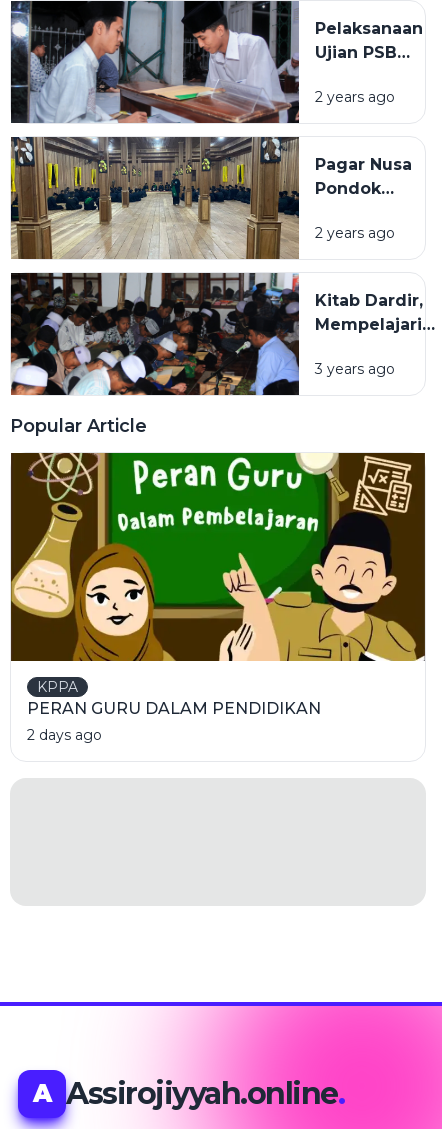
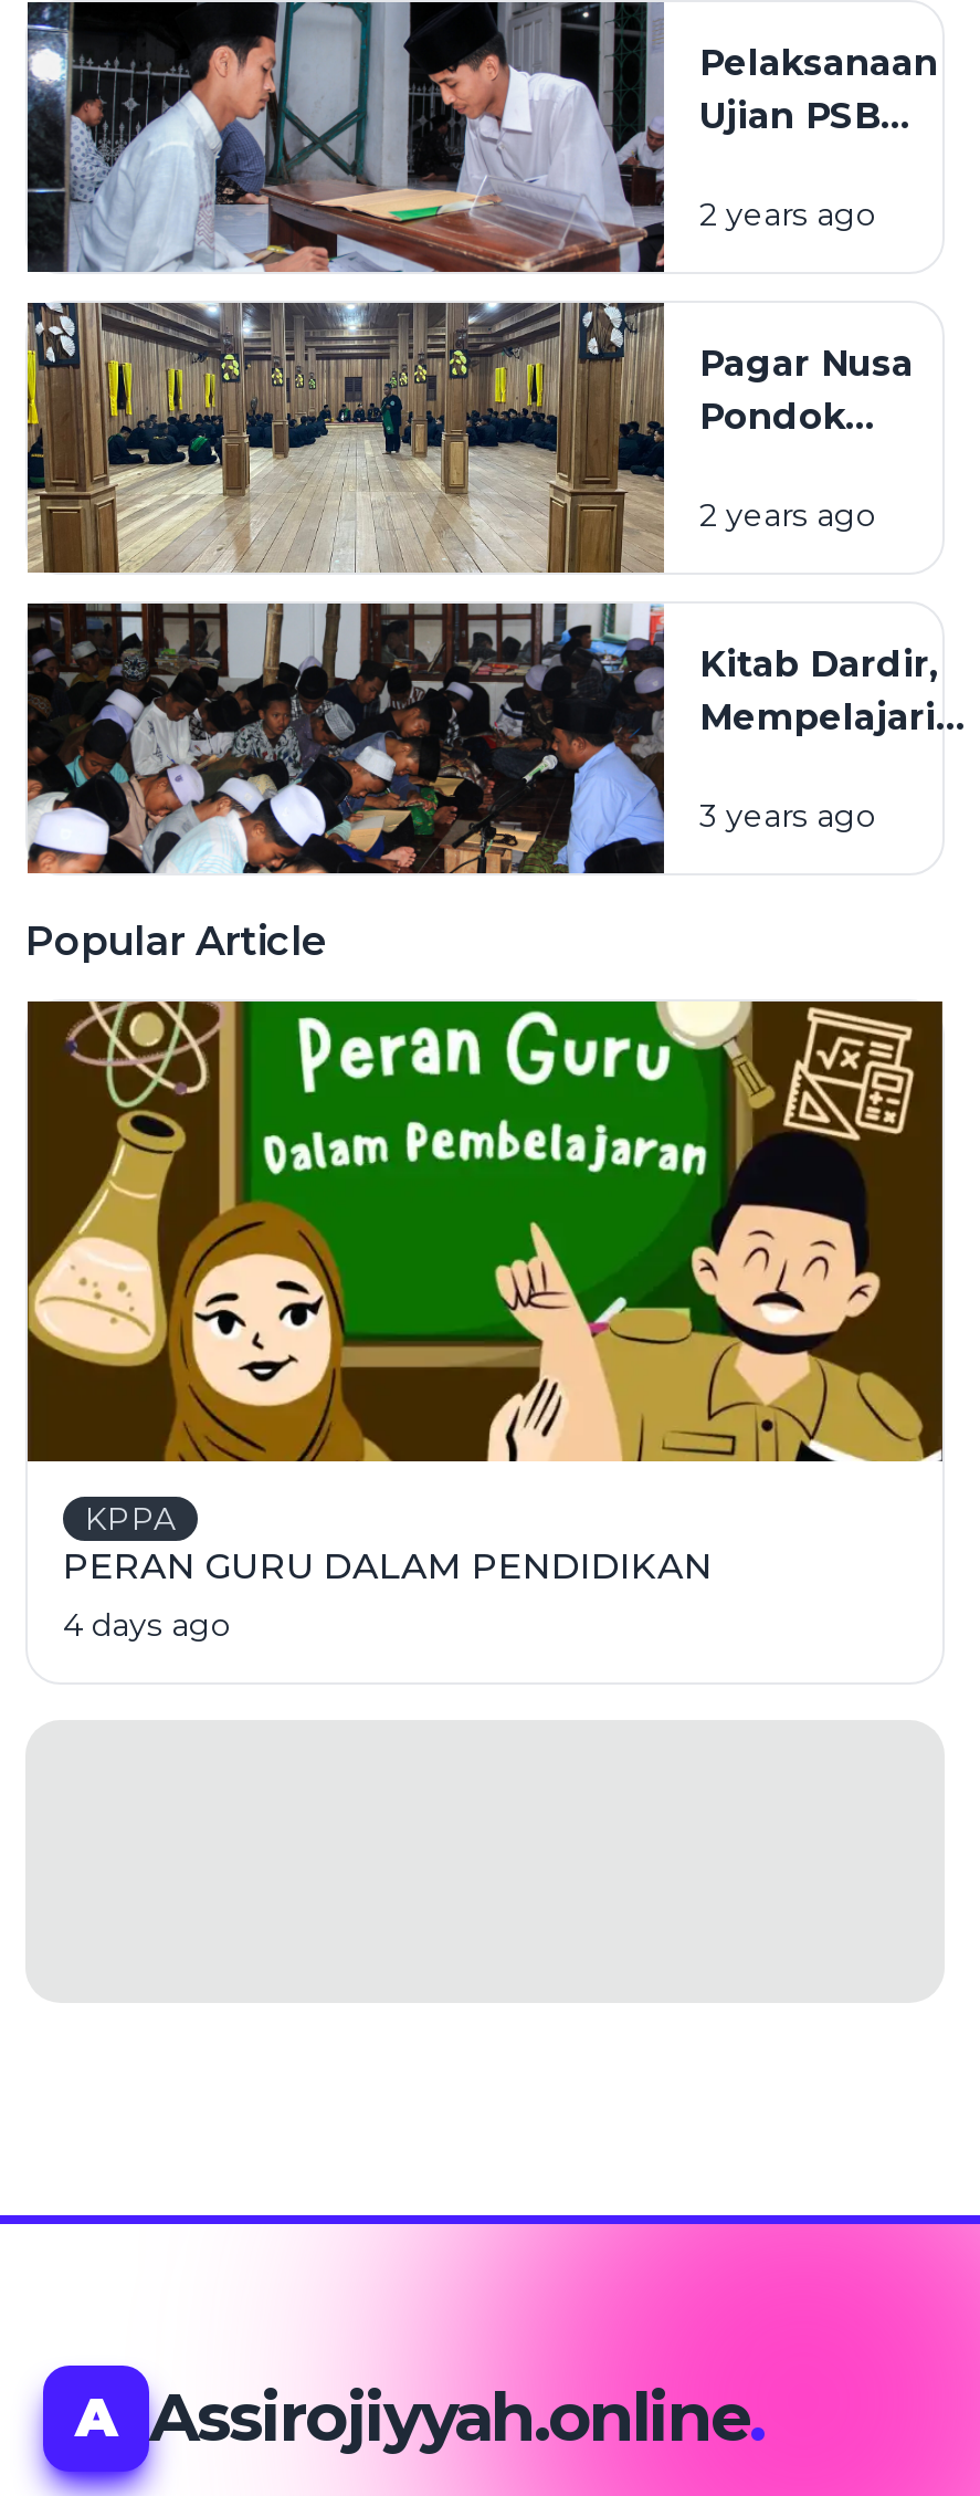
- 2 days ago
+ 4 days ago
